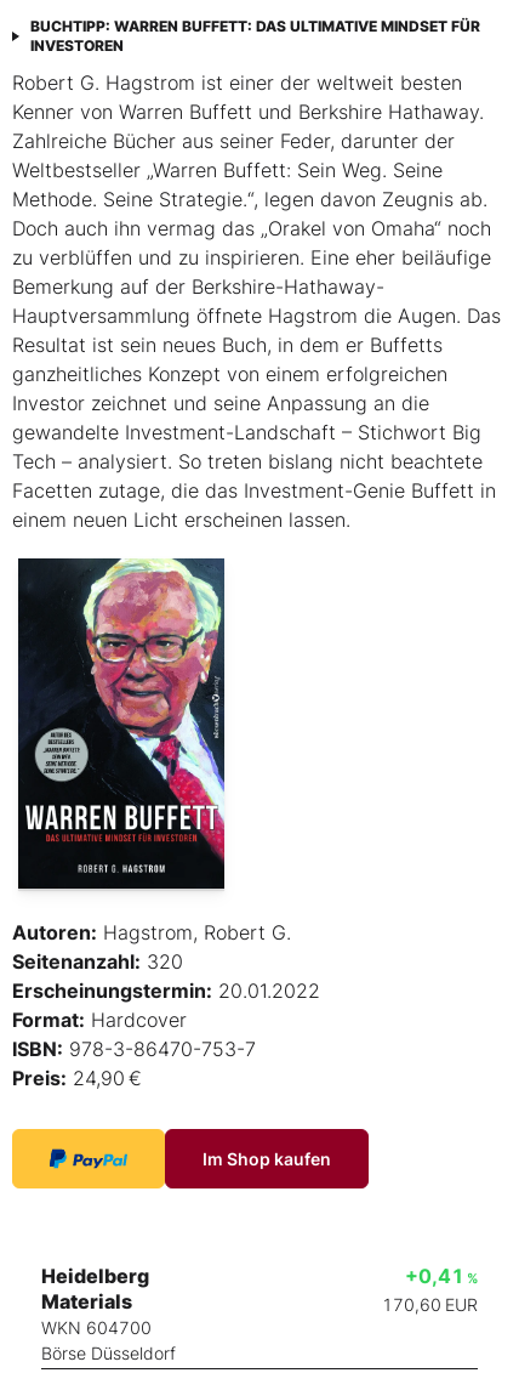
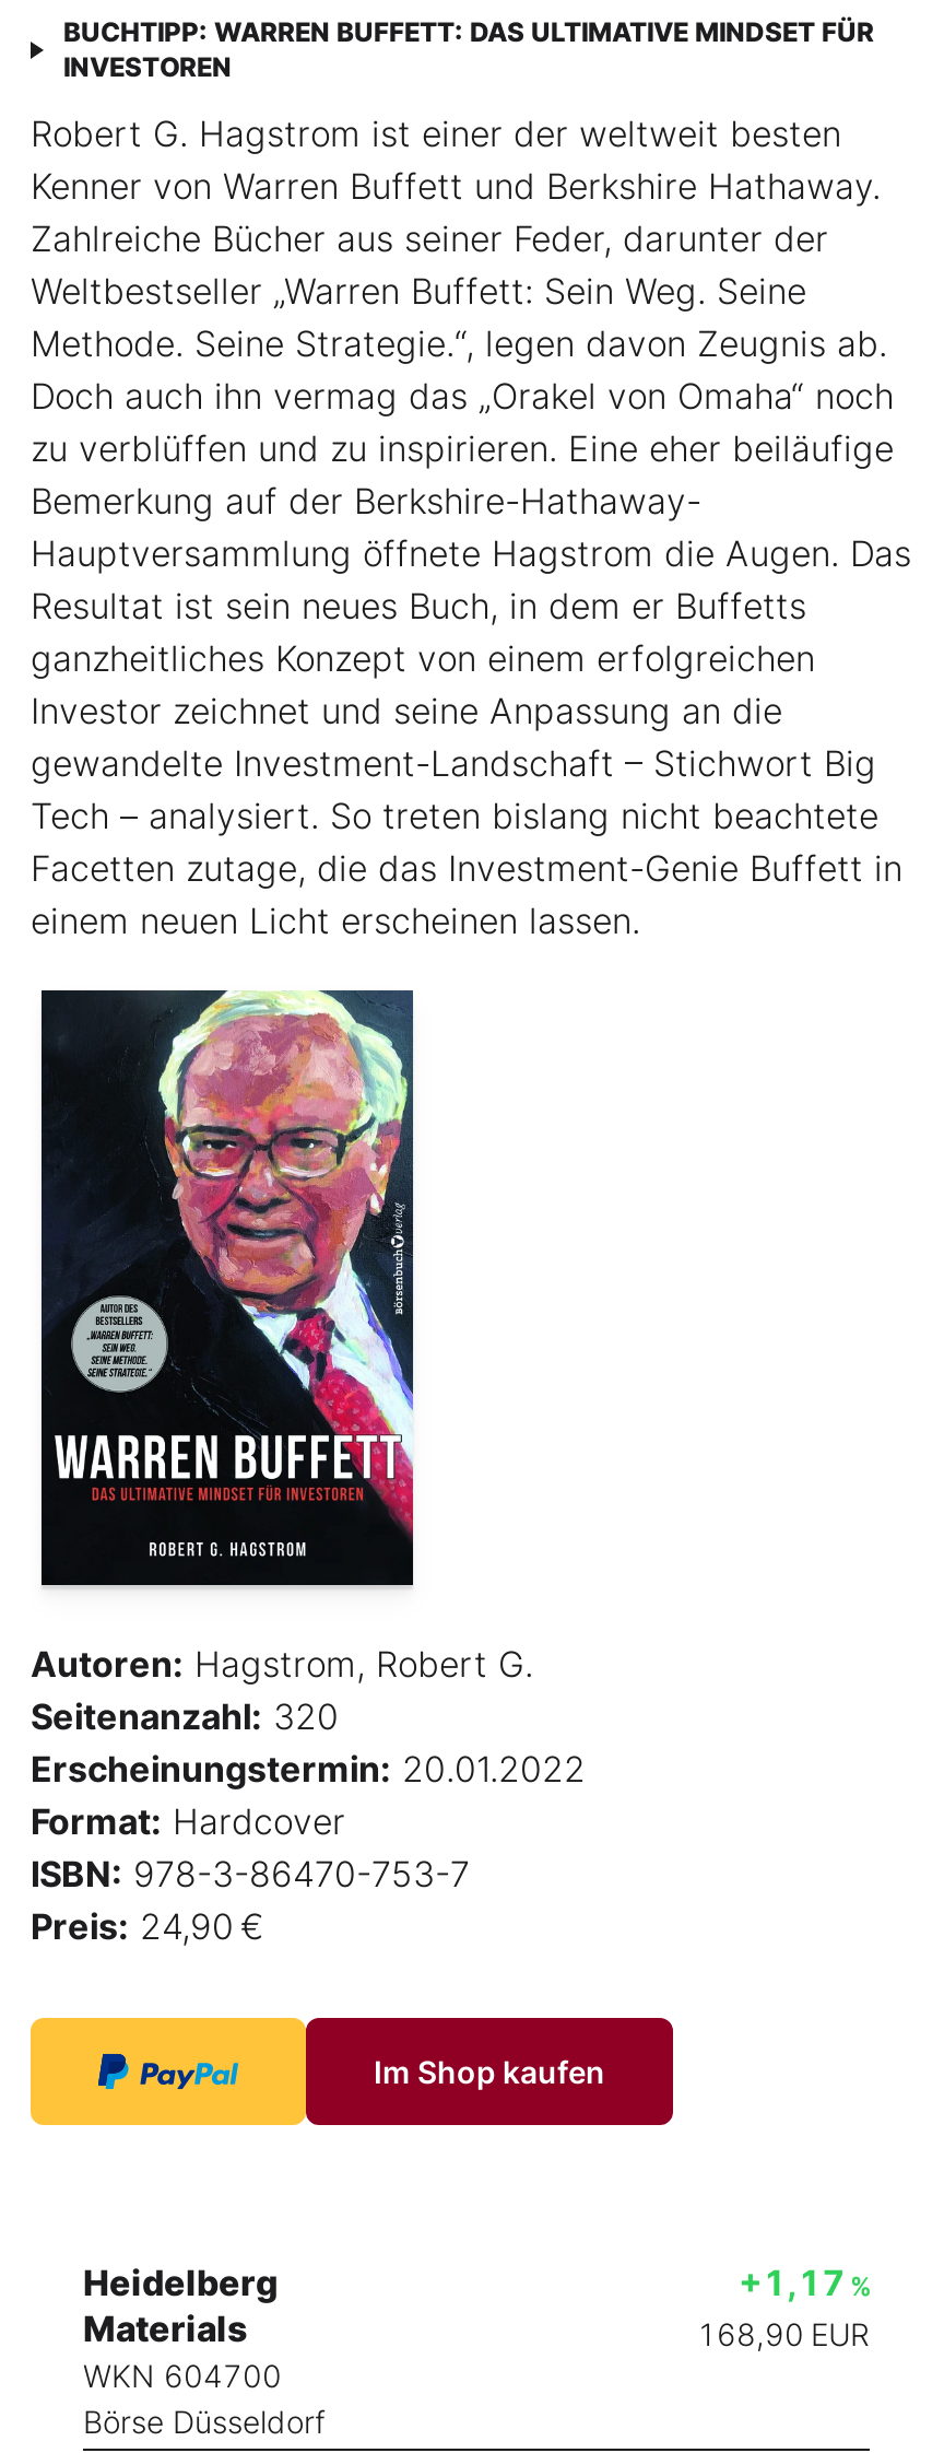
- +0,41 %
+ +1,17 %

- 170,60 EUR
+ 168,90 EUR
